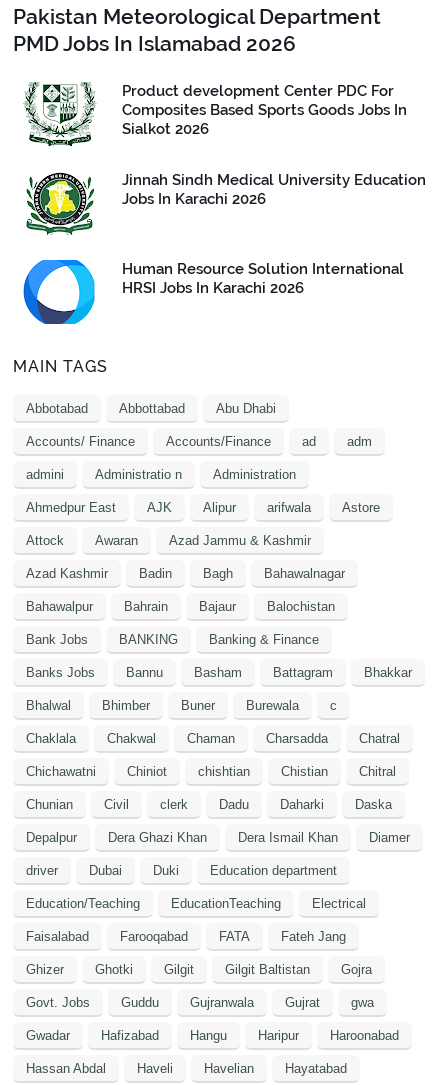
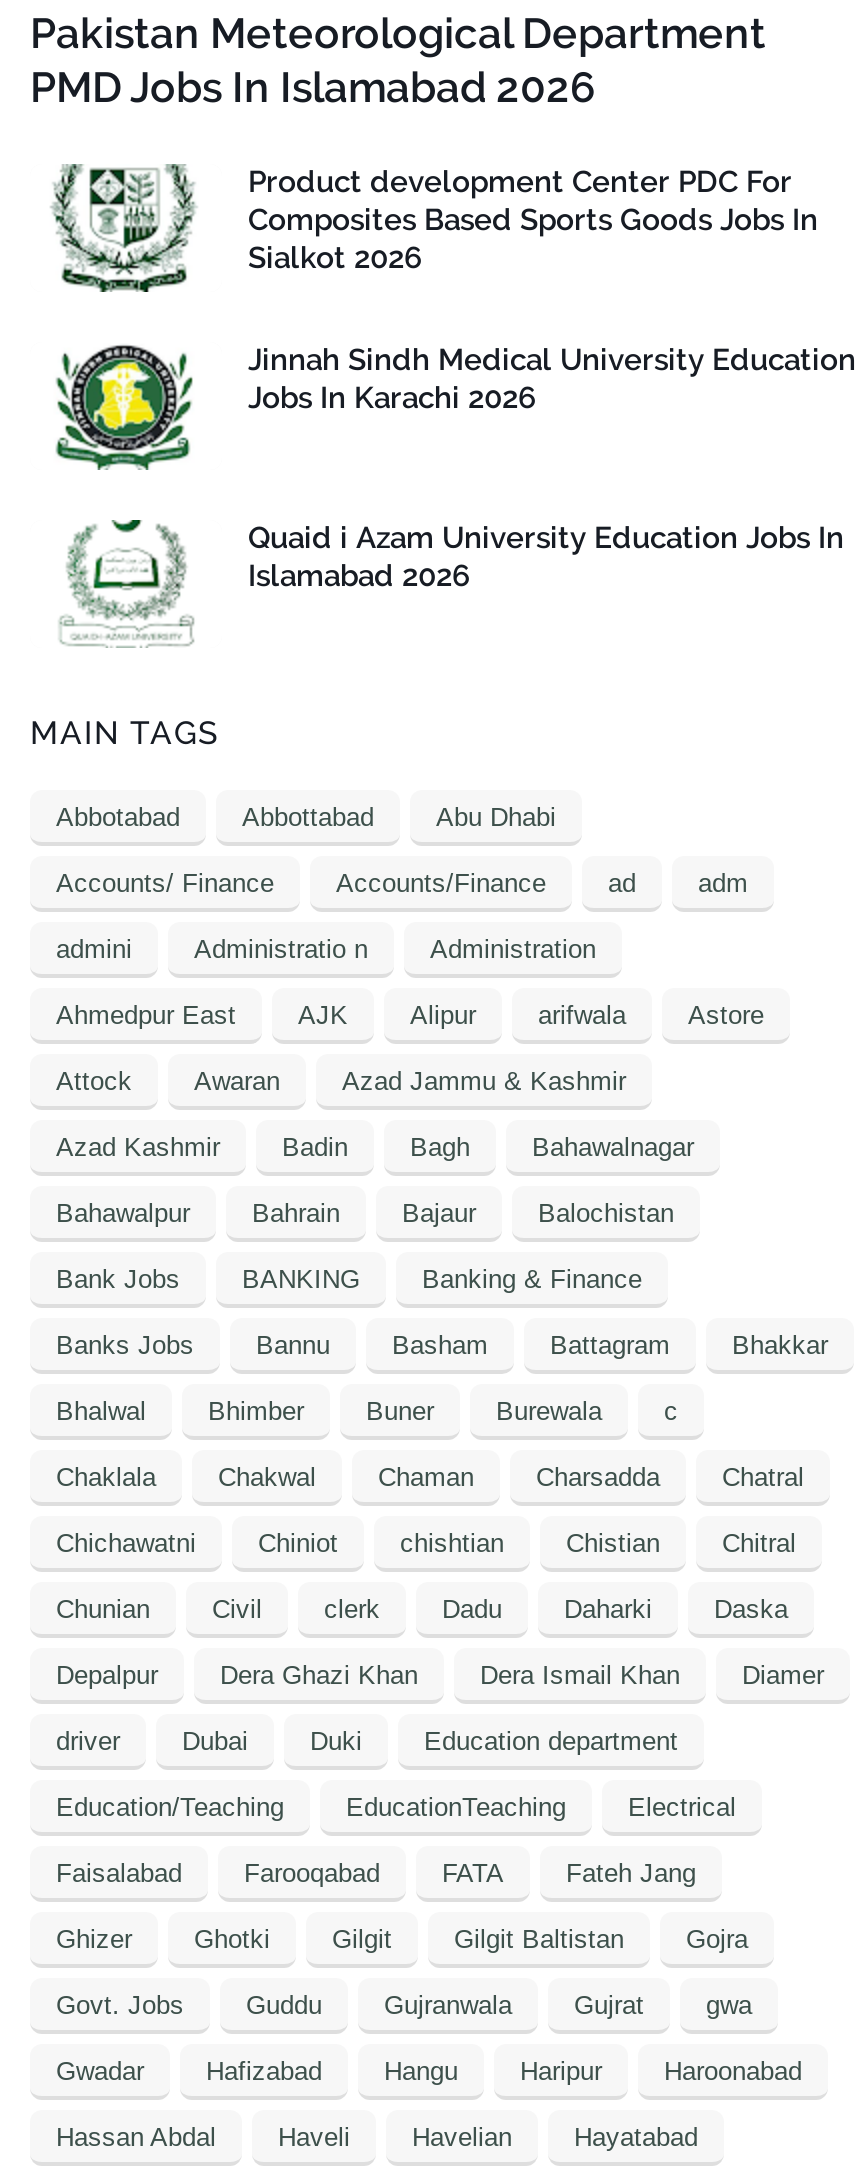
- [image]
- Human Resource Solution International
- HRSI Jobs In Karachi 2026
+ [image]
+ Quaid i Azam University Education Jobs In
+ Islamabad 2026
